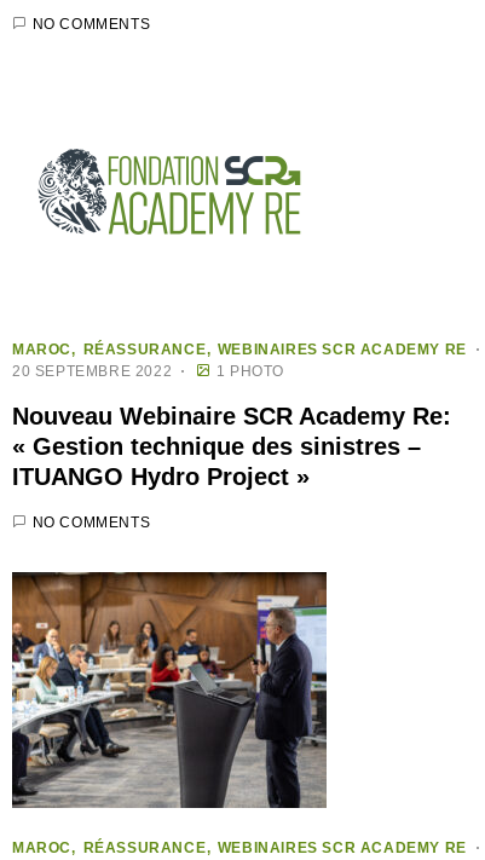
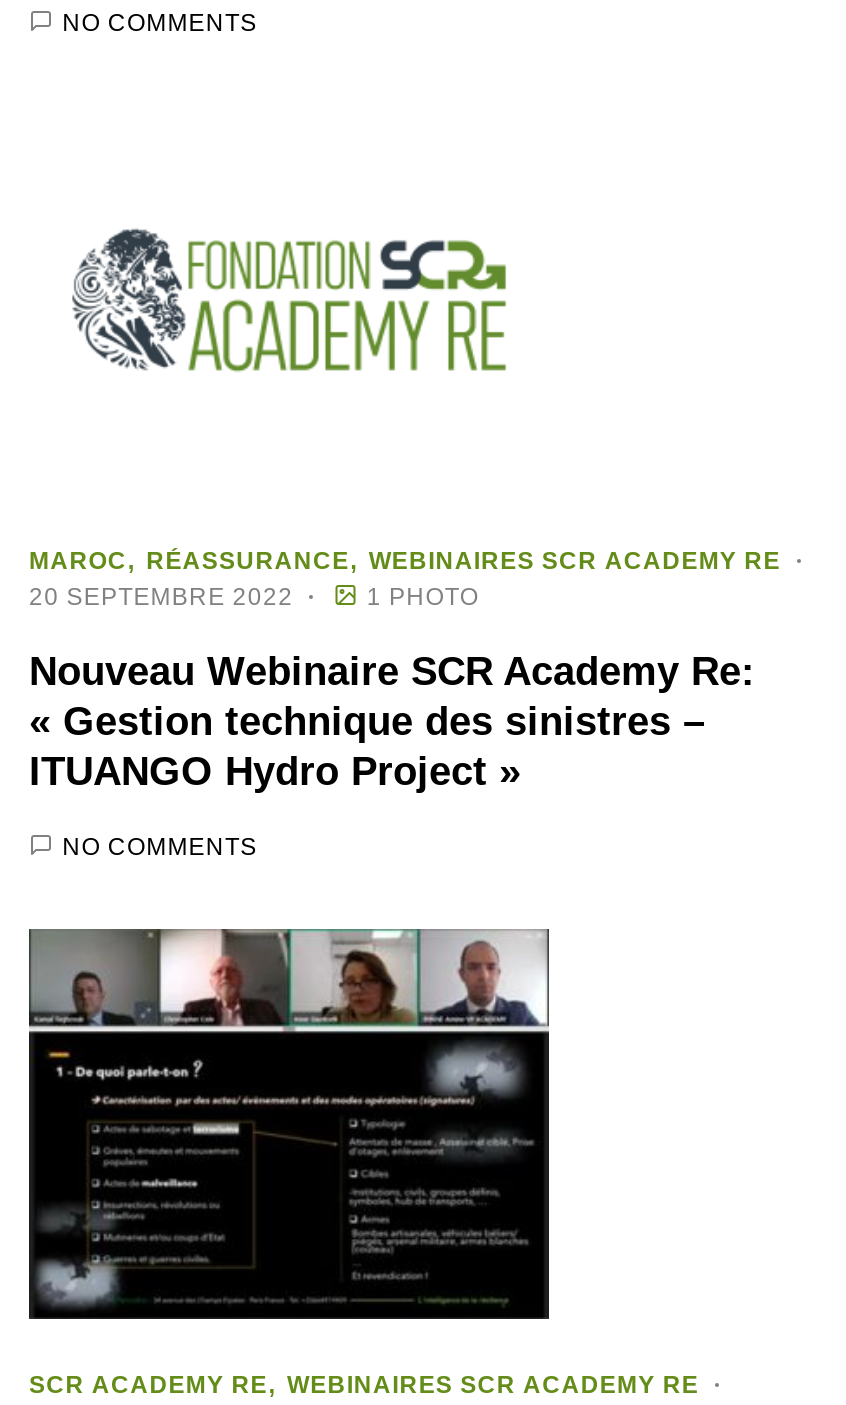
- [image]
- MAROC
- RÉASSURANCE
+ [image]
+ SCR ACADEMY RE
